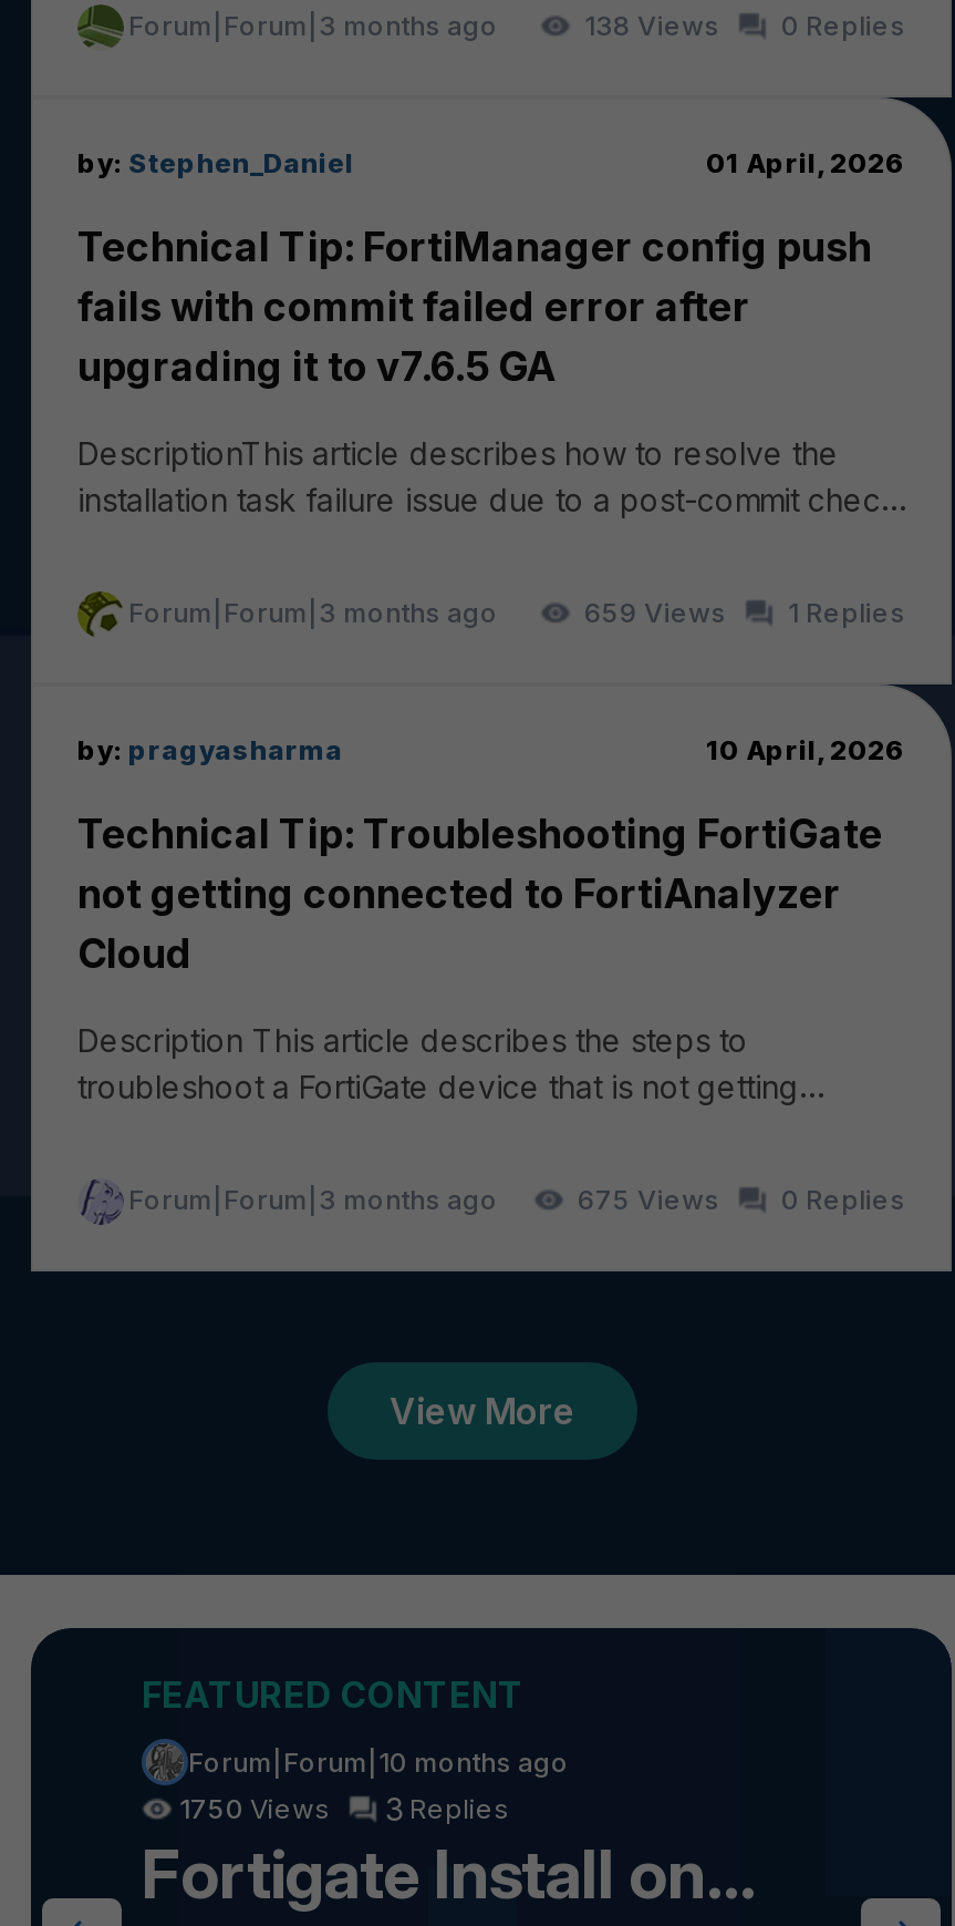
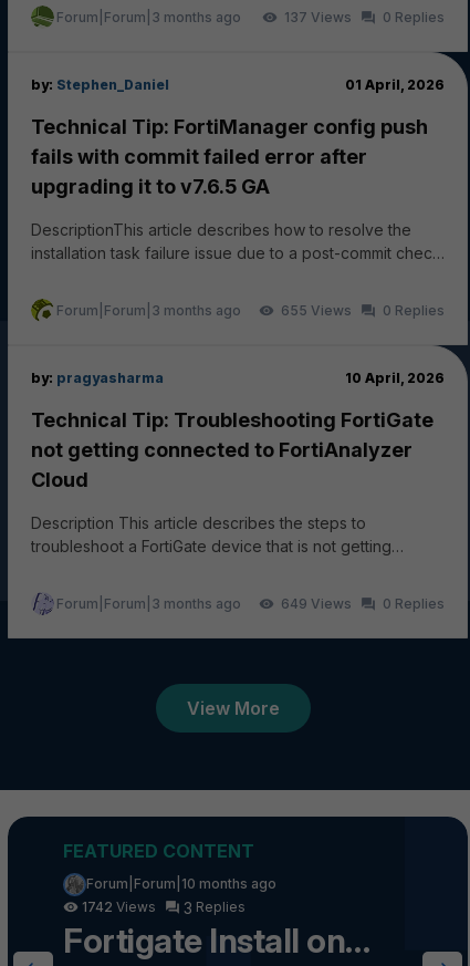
- 138
+ 137

- 659
+ 655

- 1
+ 0

- 675
+ 649

- 1750
+ 1742
